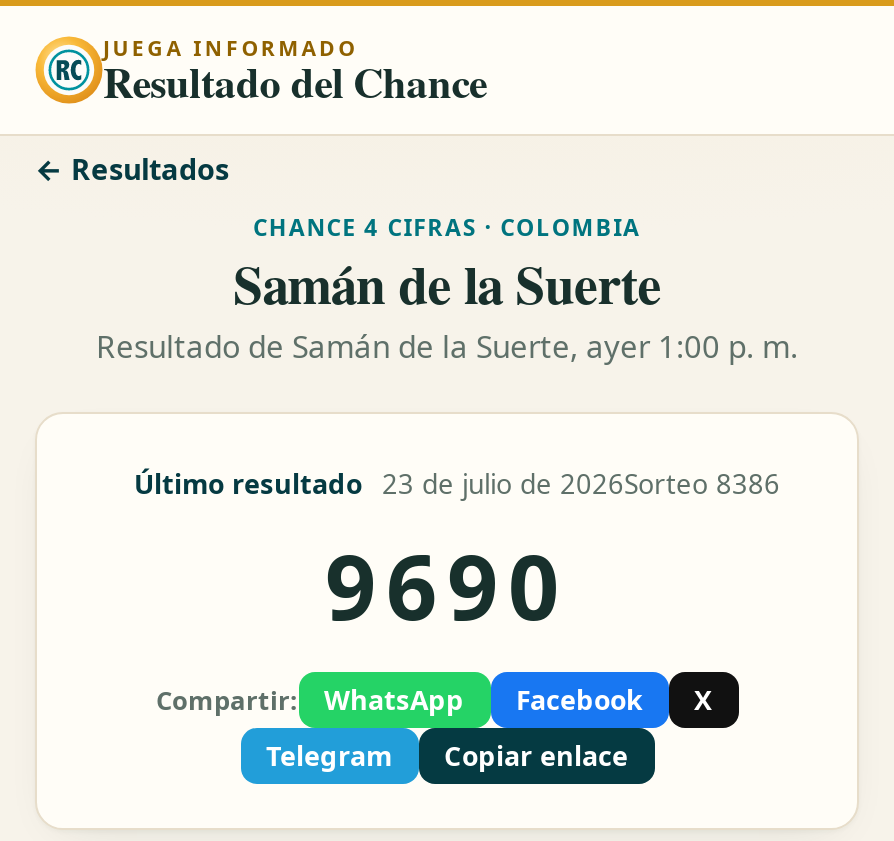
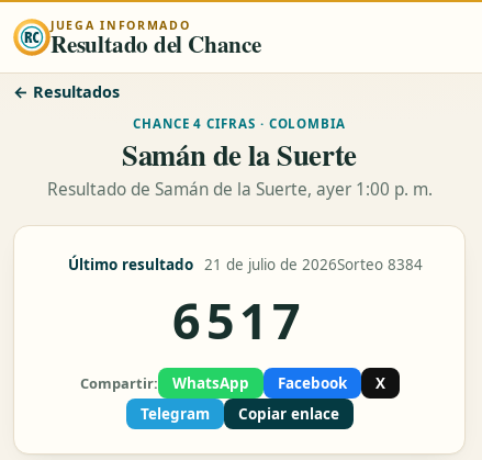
- Último resultado 23 de julio de 2026Sorteo 8386
+ Último resultado 21 de julio de 2026Sorteo 8384

- 9690
+ 6517
